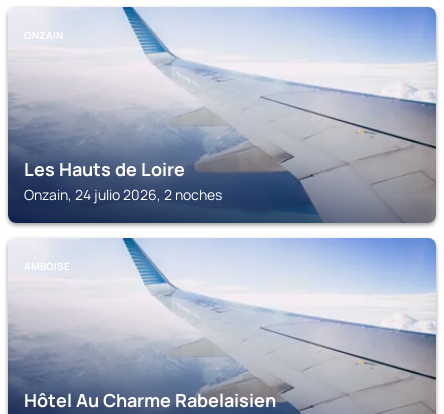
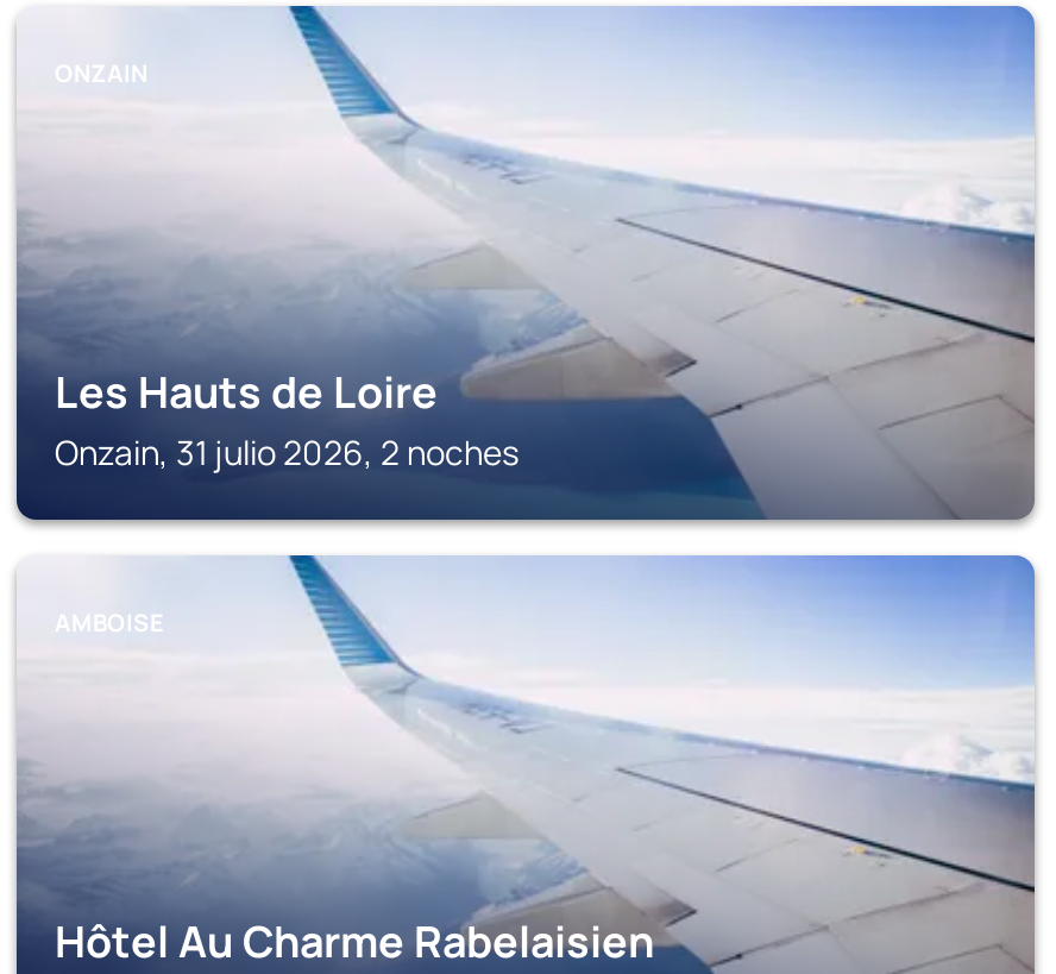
- Onzain, 24 julio 2026, 2 noches
+ Onzain, 31 julio 2026, 2 noches
